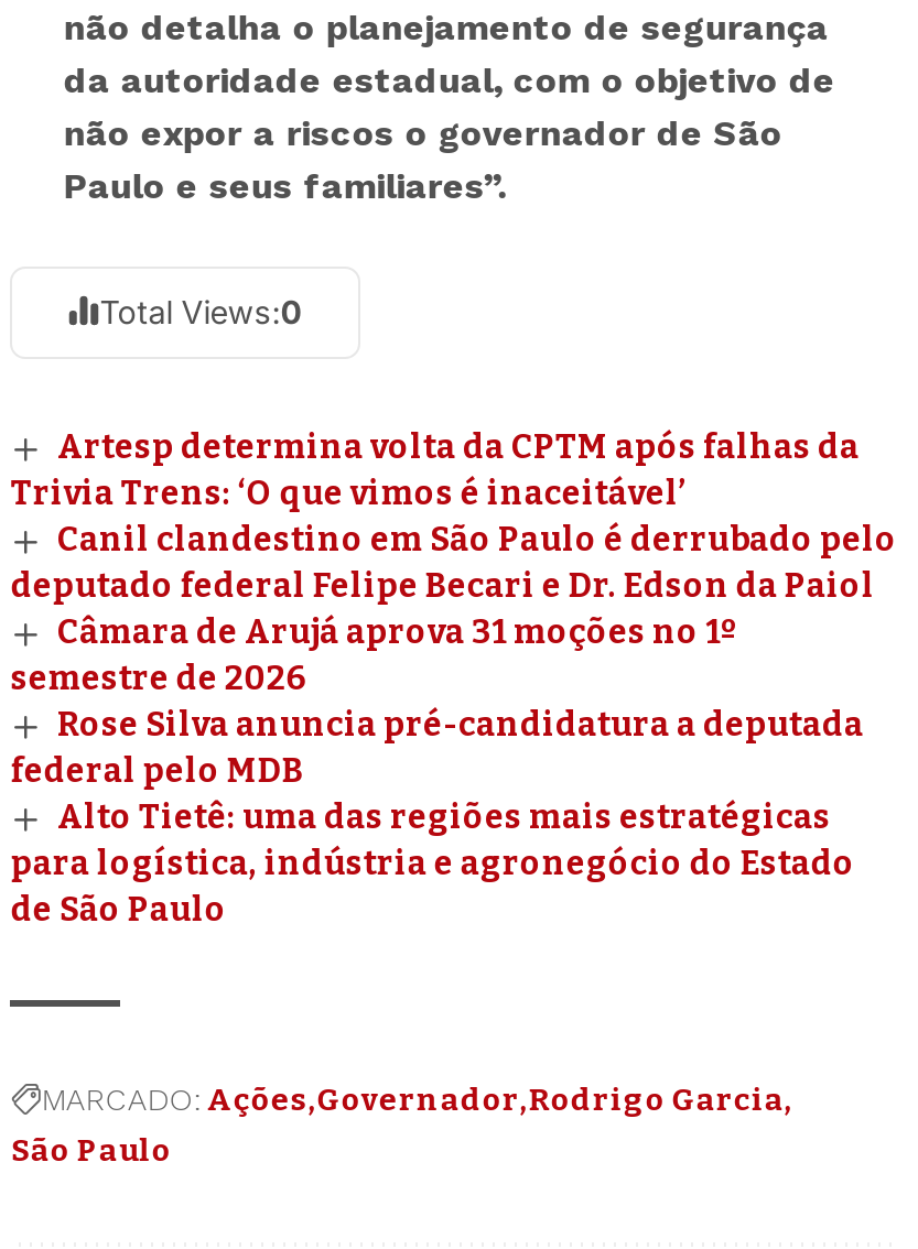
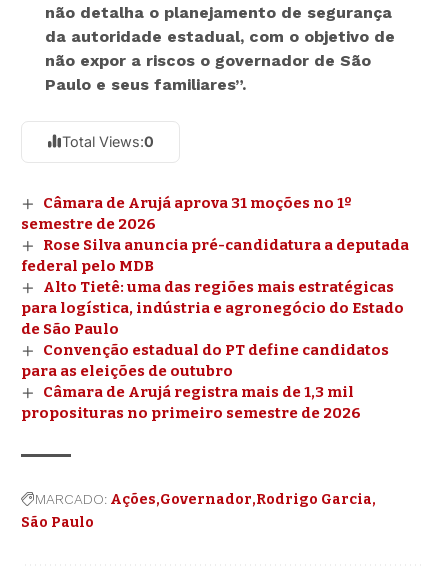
- Artesp determina volta da CPTM após falhas da
- Trivia Trens: ‘O que vimos é inaceitável’
- Canil clandestino em São Paulo é derrubado pelo
- deputado federal Felipe Becari e Dr. Edson da Paiol

moved up: Câmara de Arujá aprova 31 moções no 1º | semestre de 2026 | Rose Silva anuncia pré-candidatura a deputada | federal pelo MDB | Alto Tietê: uma das regiões mais estratégicas | para logística, indústria e agronegócio do Estado | de São Paulo

+ Convenção estadual do PT define candidatos
+ para as eleições de outubro
+ Câmara de Arujá registra mais de 1,3 mil
+ proposituras no primeiro semestre de 2026
